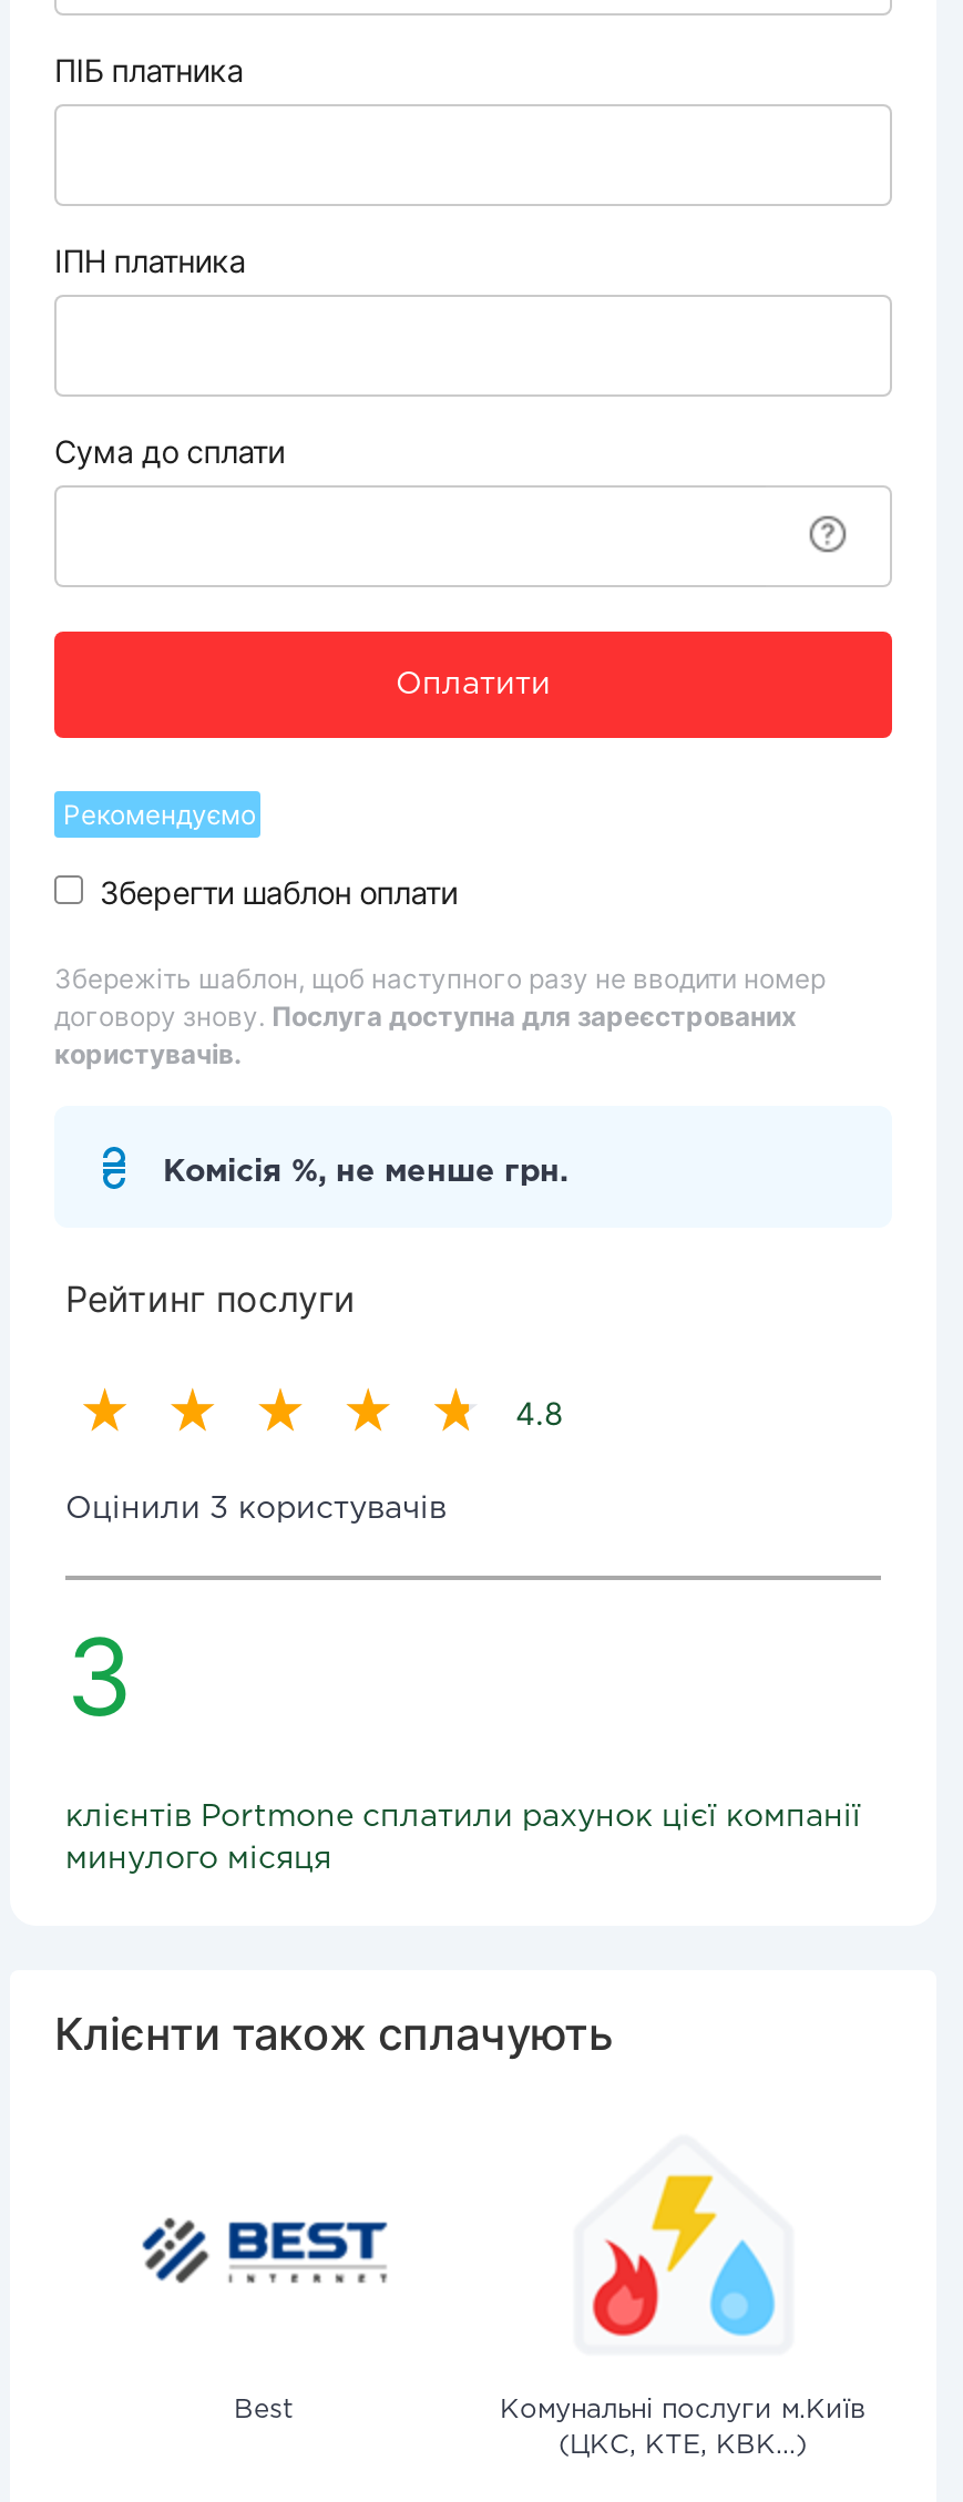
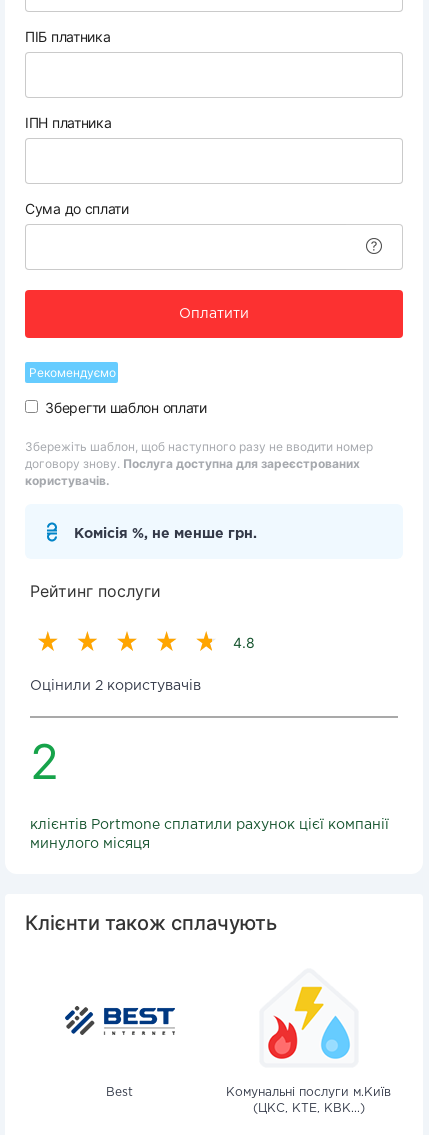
- Оцінили 3 користувачів
+ Оцінили 2 користувачів

- 3
+ 2
